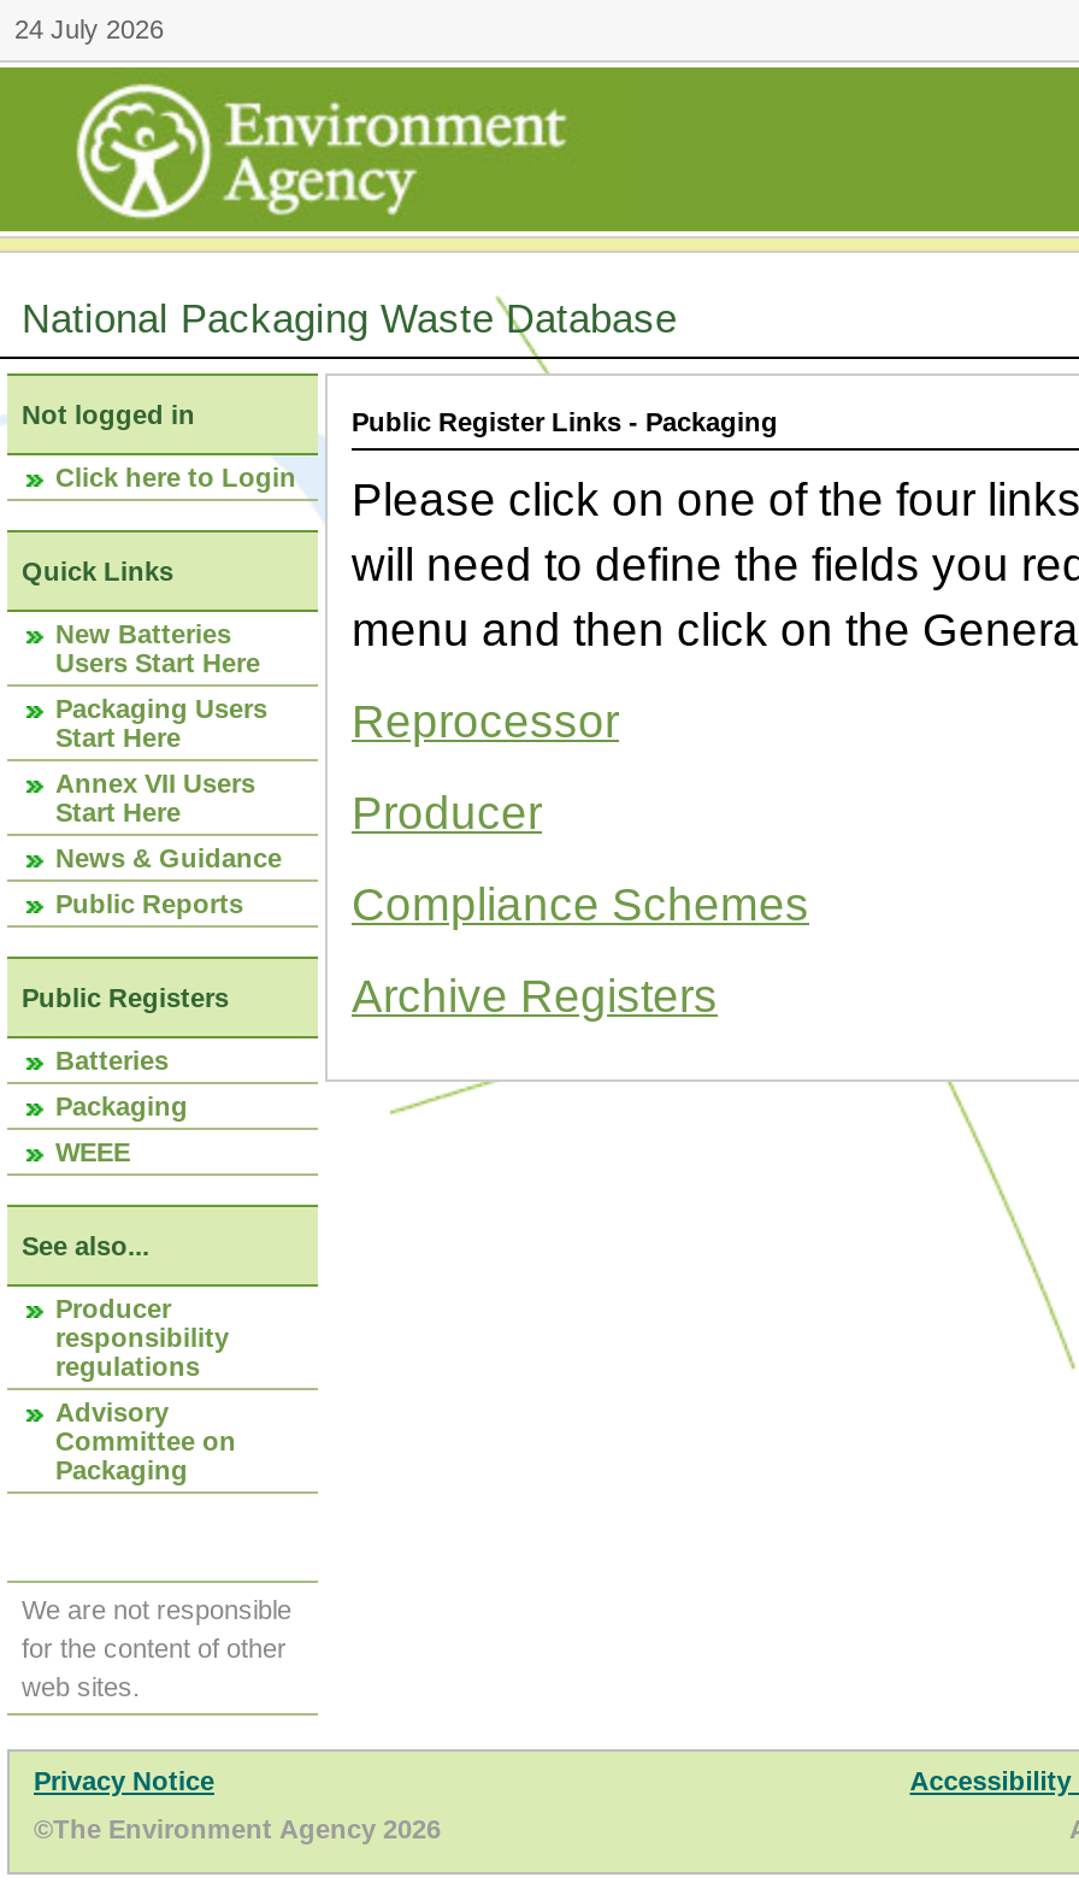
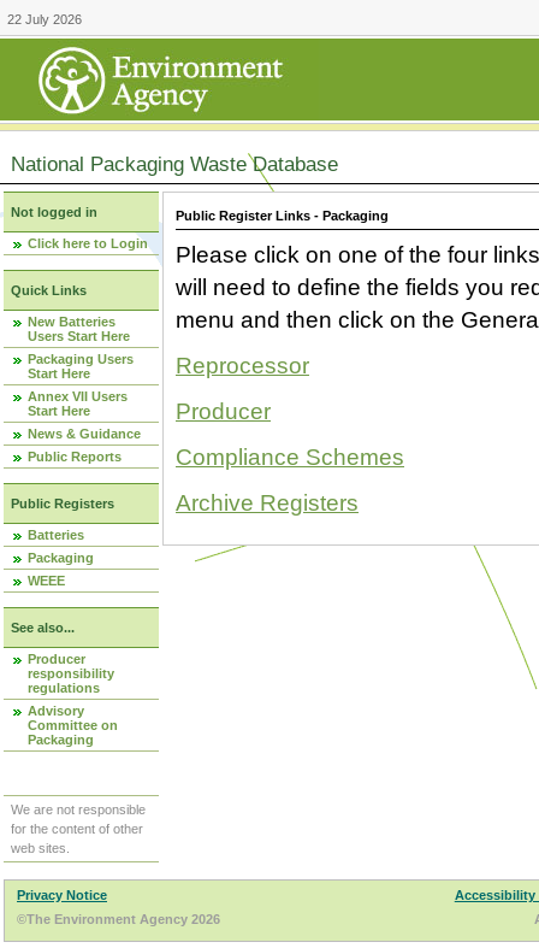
- 24 July 2026
+ 22 July 2026
